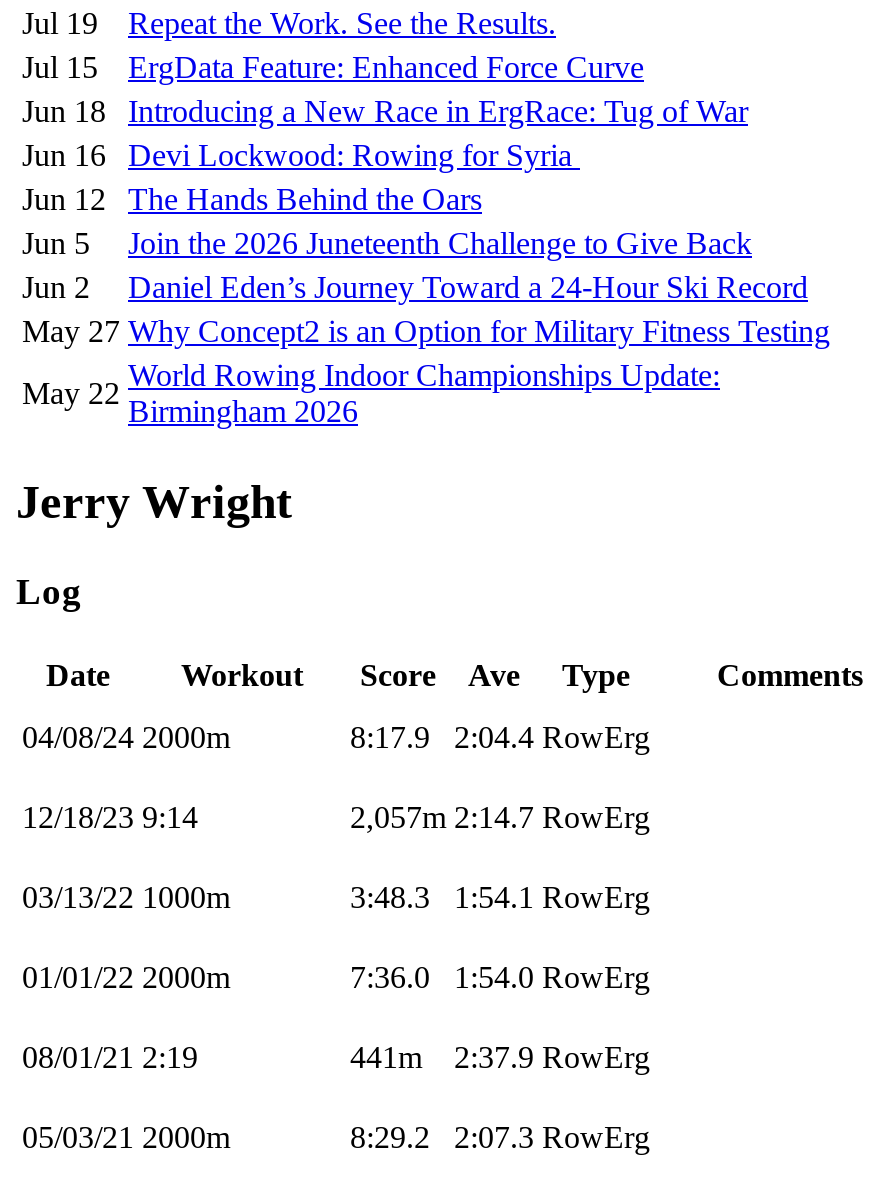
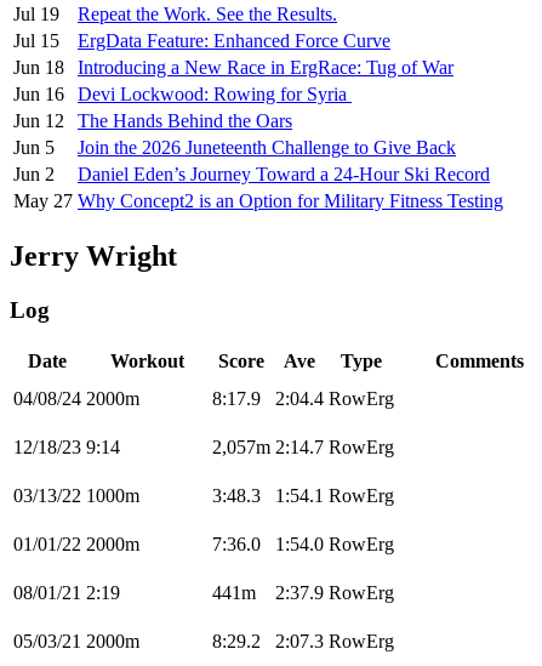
- World Rowing Indoor Championships Update:
- Birmingham 2026

- May 22
